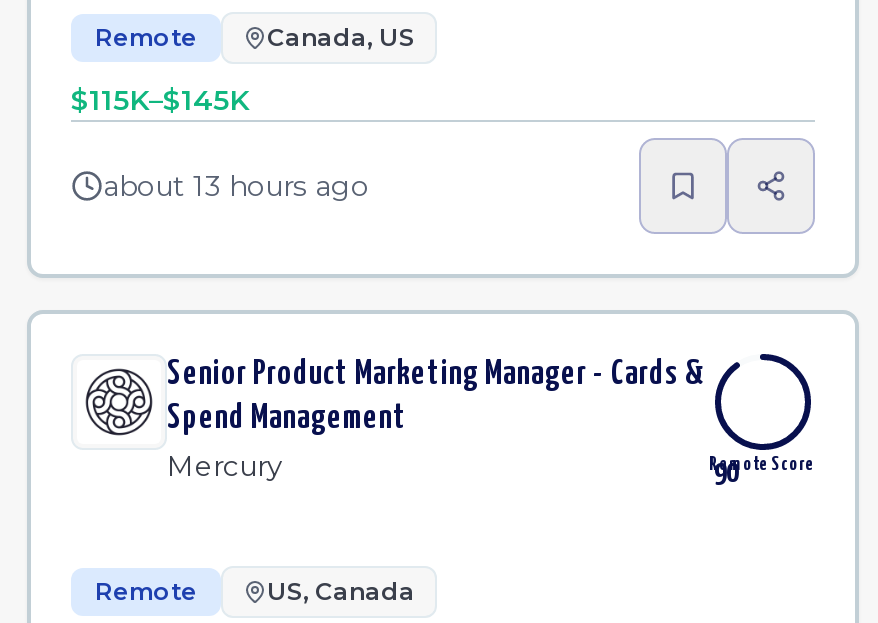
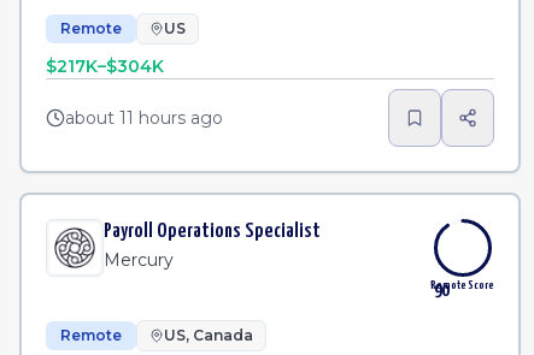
- Canada, US
+ US

- $115K–$145K
+ $217K–$304K

- about 13 hours ago
+ about 11 hours ago

- Senior Product Marketing Manager - Cards &
- Spend Management
+ Payroll Operations Specialist
